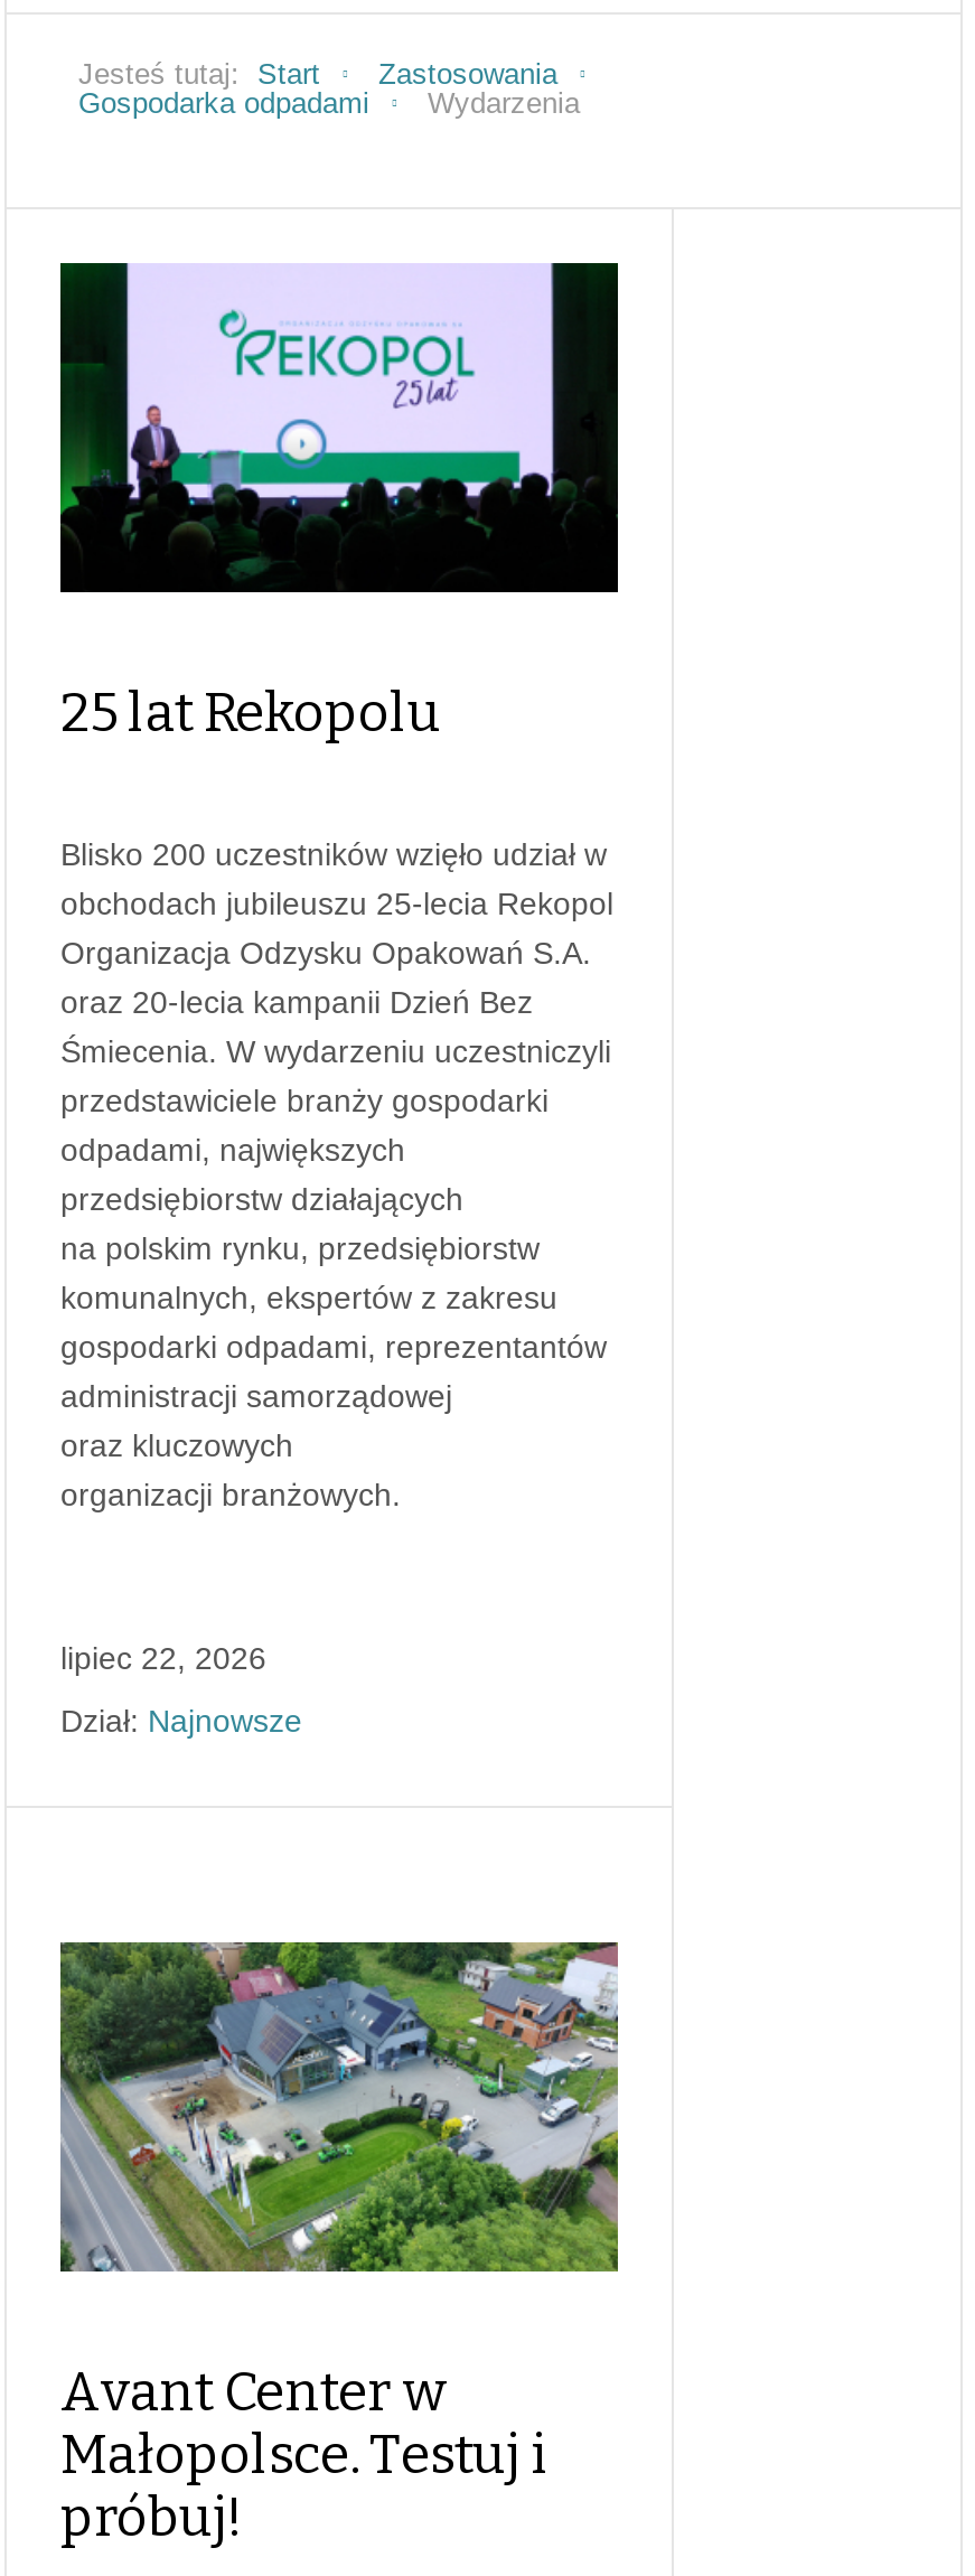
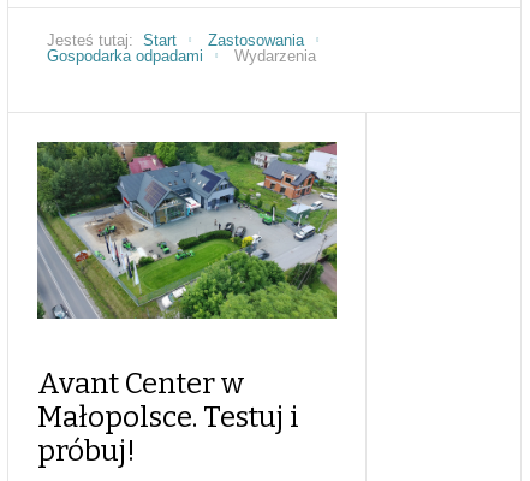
- [image]
- 25 lat Rekopolu
- Blisko 200 uczestników wzięło udział w
- obchodach jubileuszu 25-lecia Rekopol
- Organizacja Odzysku Opakowań S.A.
- oraz 20-lecia kampanii Dzień Bez
- Śmiecenia. W wydarzeniu uczestniczyli
- przedstawiciele branży gospodarki
- odpadami, największych
- przedsiębiorstw działających
- na polskim rynku, przedsiębiorstw
- komunalnych, ekspertów z zakresu
- gospodarki odpadami, reprezentantów
- administracji samorządowej
- oraz kluczowych
- organizacji branżowych.

- lipiec 22, 2026
- Dział: Najnowsze
